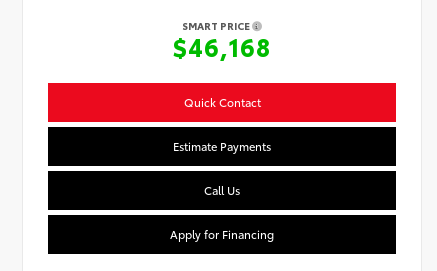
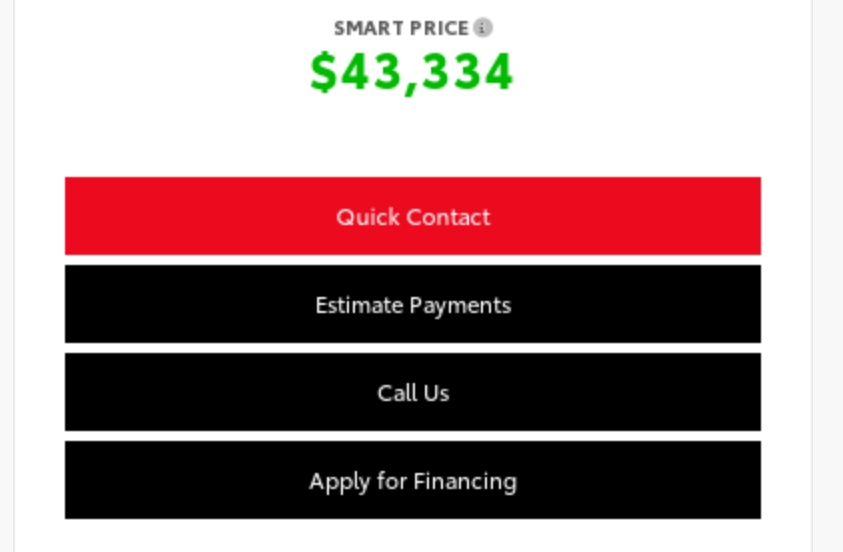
- $46,168
+ $43,334
